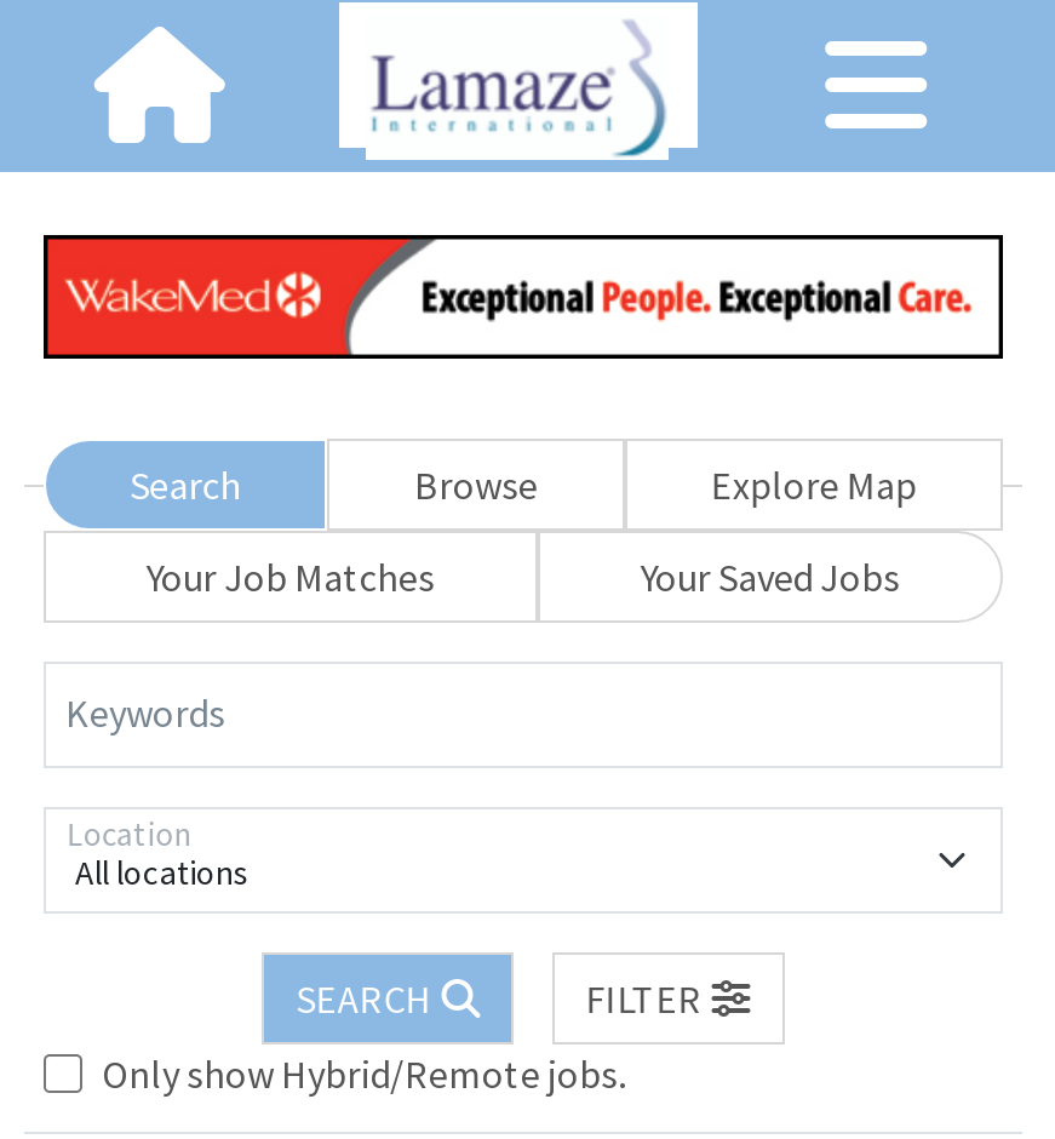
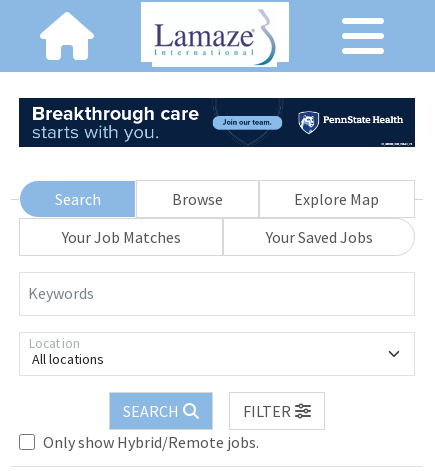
- [image]
+ [image]
